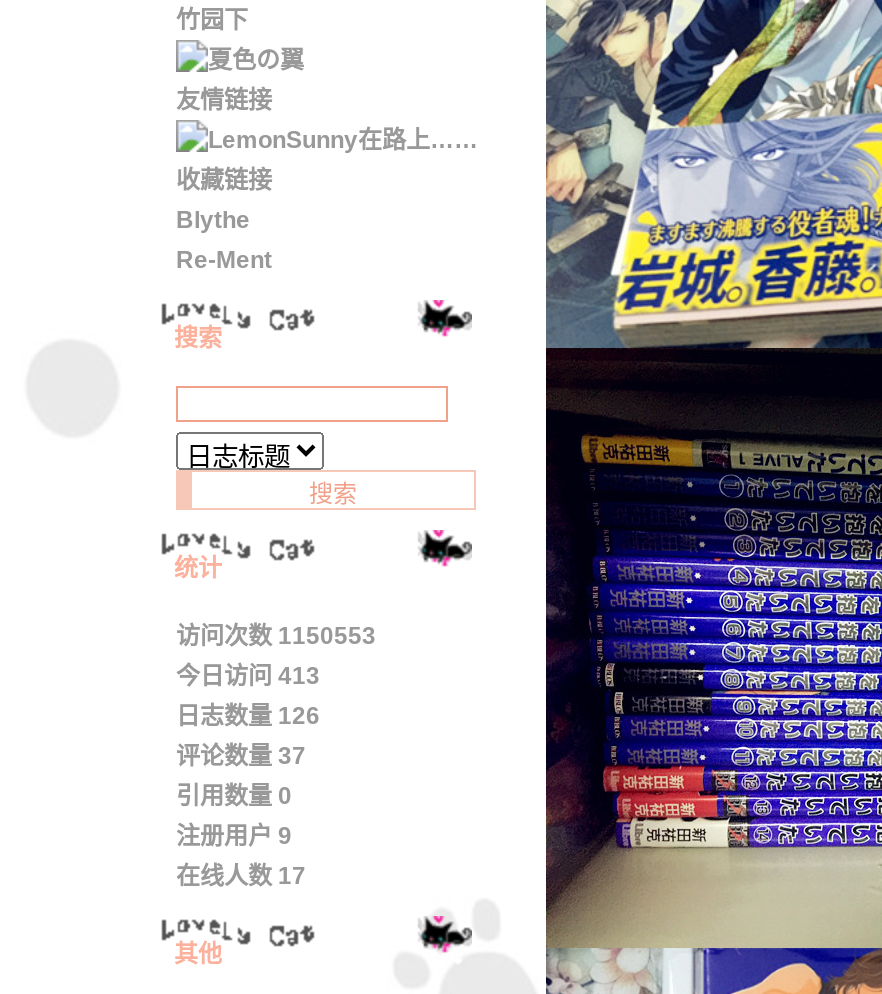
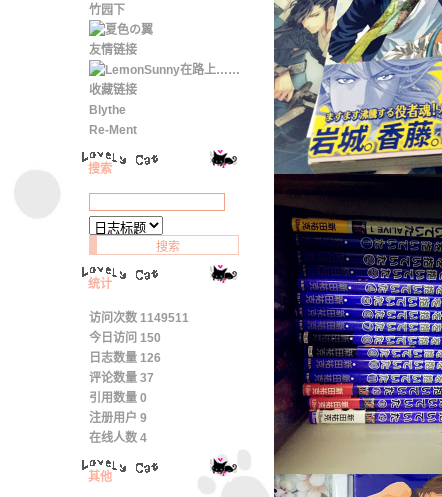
- 访问次数 1150553
+ 访问次数 1149511

- 今日访问 413
+ 今日访问 150

- 在线人数 17
+ 在线人数 4
